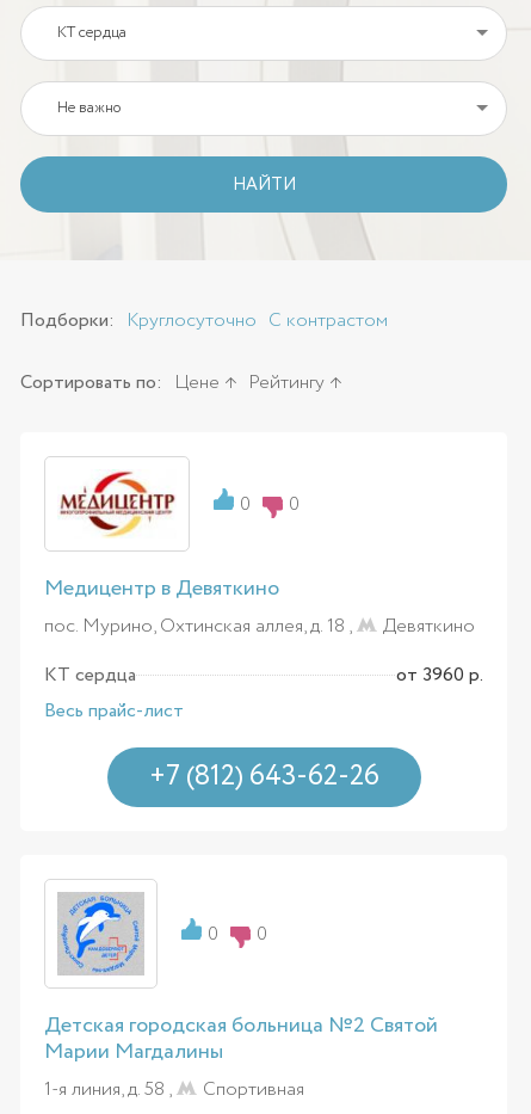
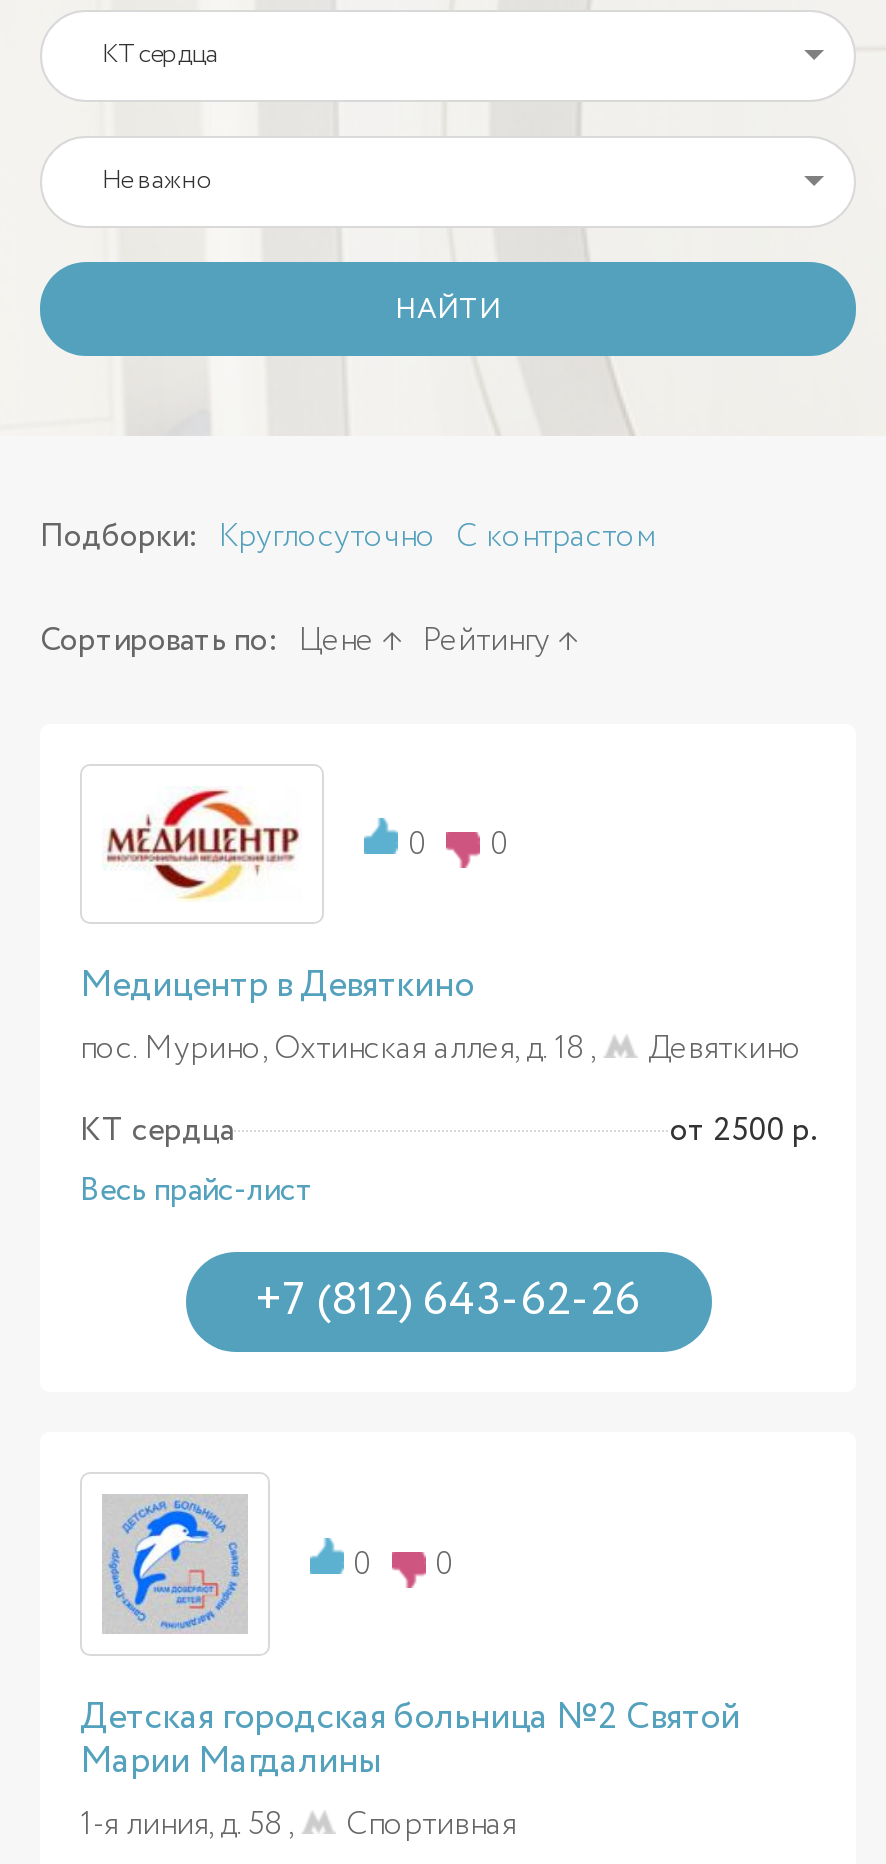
- от 3960 р.
+ от 2500 р.
